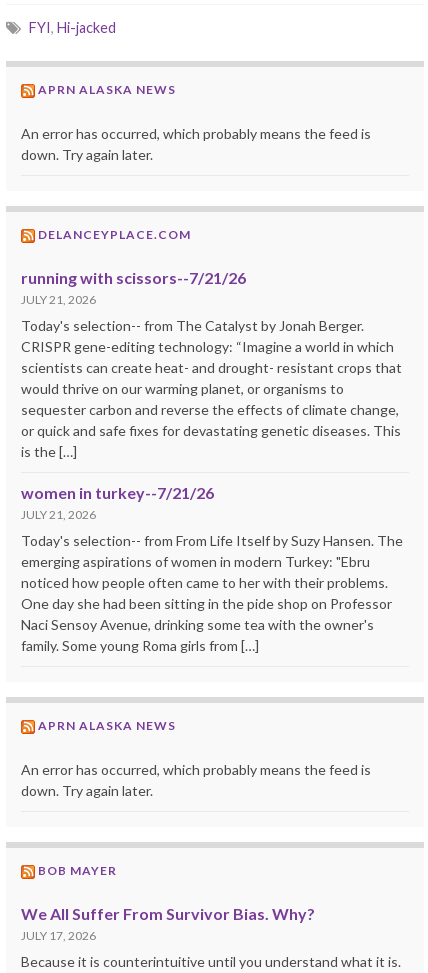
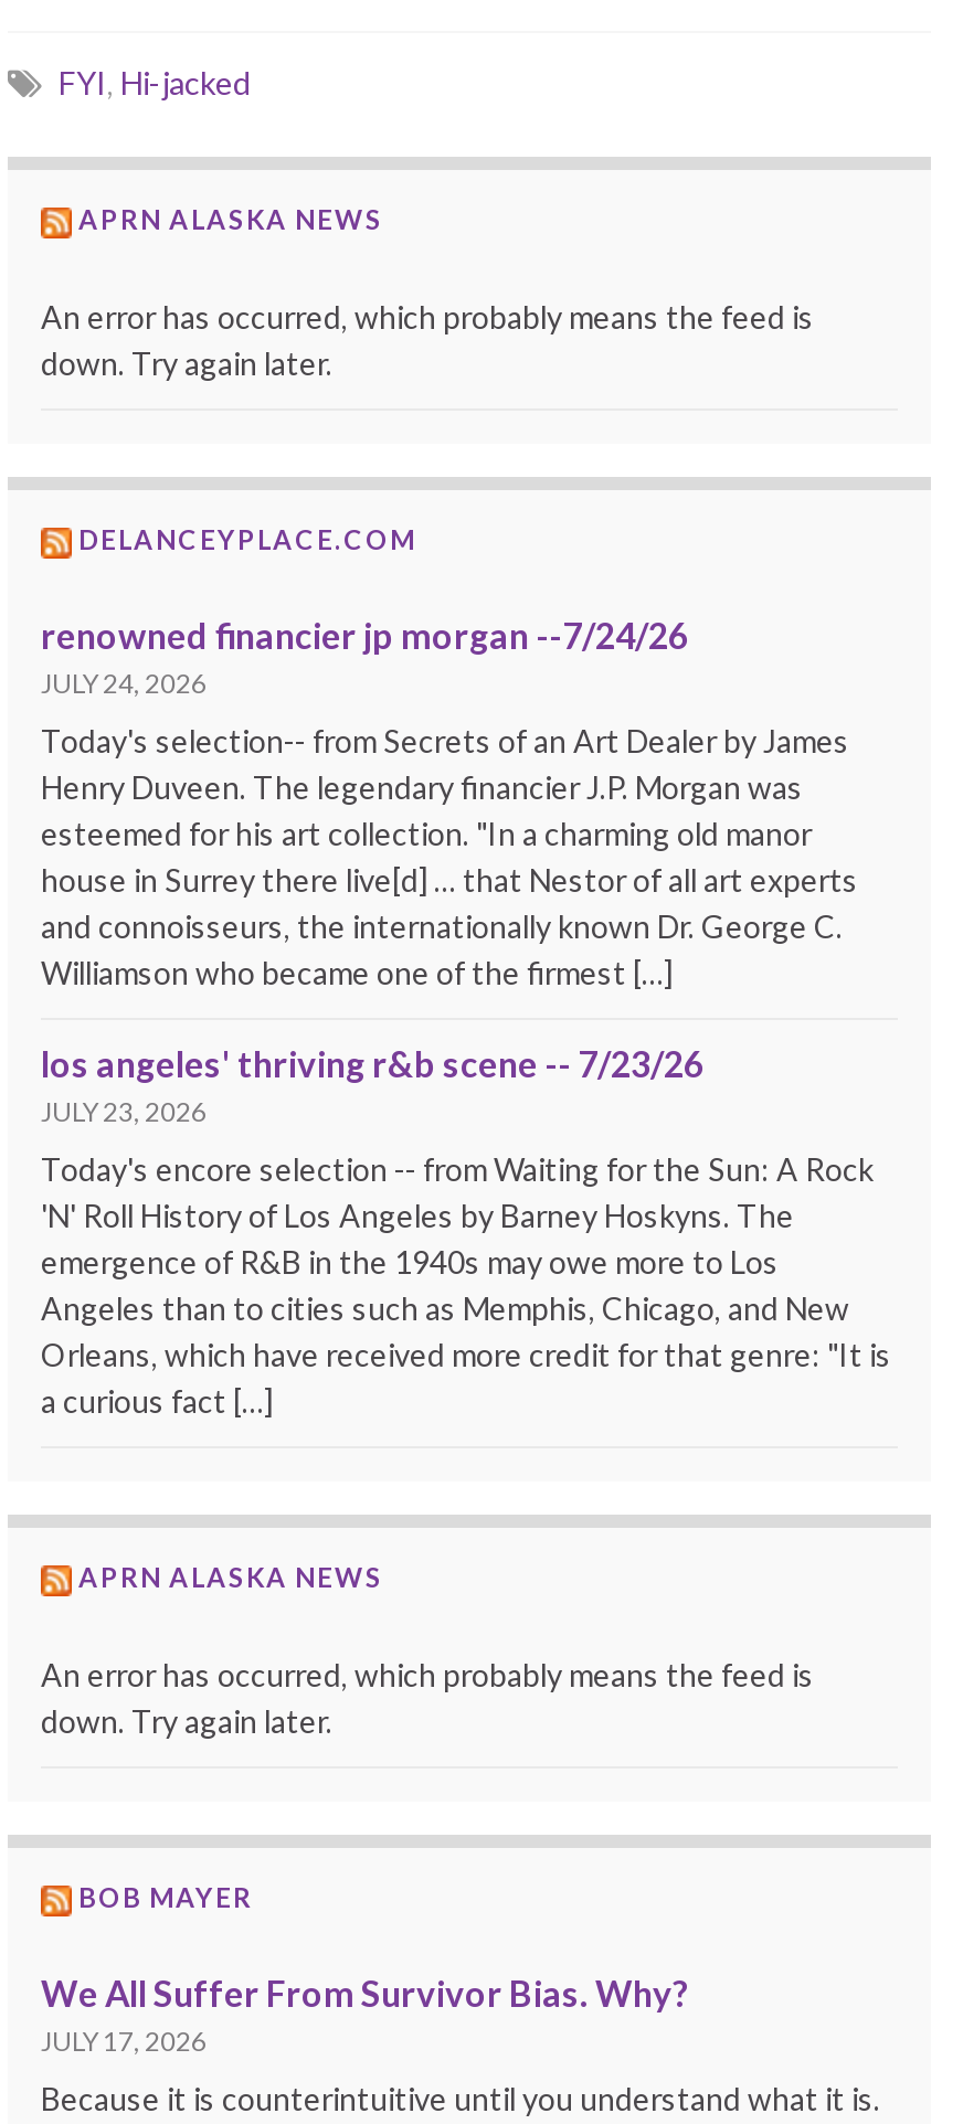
- running with scissors--7/21/26
- JULY 21, 2026
+ renowned financier jp morgan --7/24/26
+ JULY 24, 2026

- Today's selection-- from The Catalyst by Jonah Berger.
- CRISPR gene-editing technology: “Imagine a world in which
- scientists can create heat- and drought- resistant crops that
- would thrive on our warming planet, or organisms to
- sequester carbon and reverse the effects of climate change,
- or quick and safe fixes for devastating genetic diseases. This
- is the […]
+ Today's selection-- from Secrets of an Art Dealer by James
+ Henry Duveen. The legendary financier J.P. Morgan was
+ esteemed for his art collection. "In a charming old manor
+ house in Surrey there live[d] … that Nestor of all art experts
+ and connoisseurs, the internationally known Dr. George C.
+ Williamson who became one of the firmest […]

- women in turkey--7/21/26
- JULY 21, 2026
+ los angeles' thriving r&b scene -- 7/23/26
+ JULY 23, 2026

- Today's selection-- from From Life Itself by Suzy Hansen. The
- emerging aspirations of women in modern Turkey: "Ebru
- noticed how people often came to her with their problems.
- One day she had been sitting in the pide shop on Professor
- Naci Sensoy Avenue, drinking some tea with the owner's
- family. Some young Roma girls from […]
+ Today's encore selection -- from Waiting for the Sun: A Rock
+ 'N' Roll History of Los Angeles by Barney Hoskyns. The
+ emergence of R&B in the 1940s may owe more to Los
+ Angeles than to cities such as Memphis, Chicago, and New
+ Orleans, which have received more credit for that genre: "It is
+ a curious fact […]
